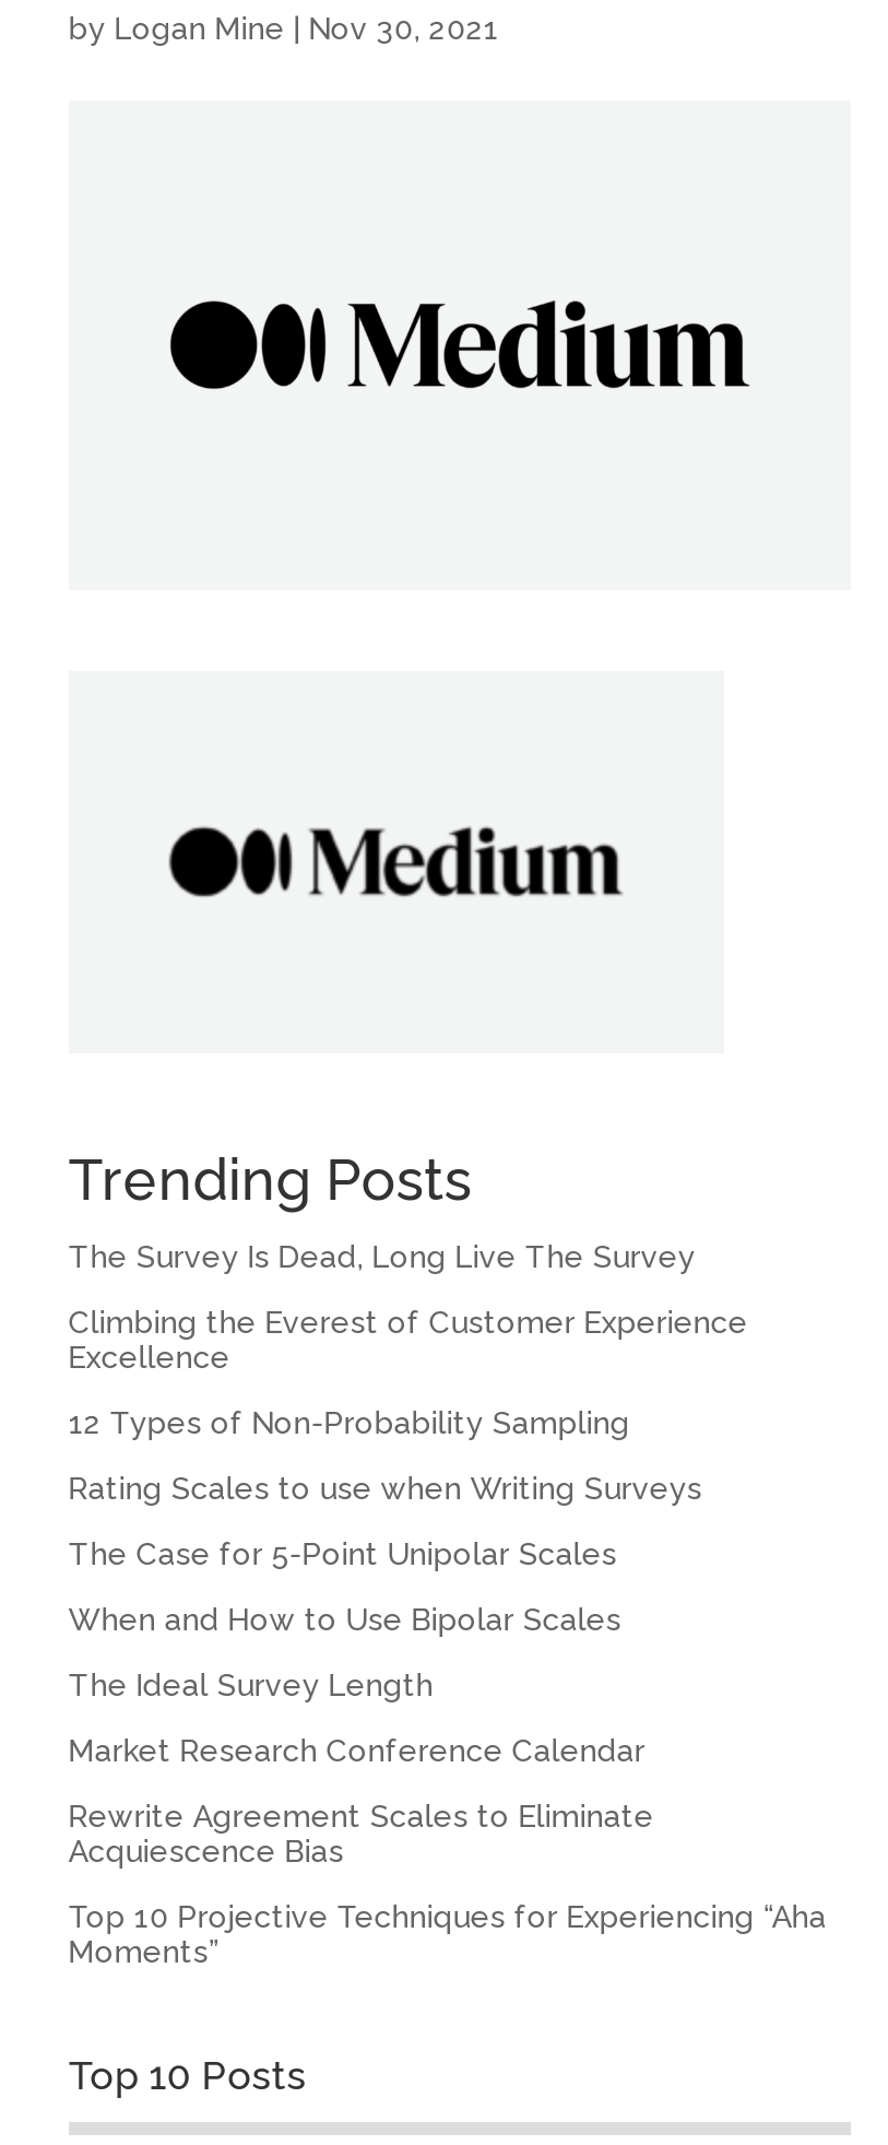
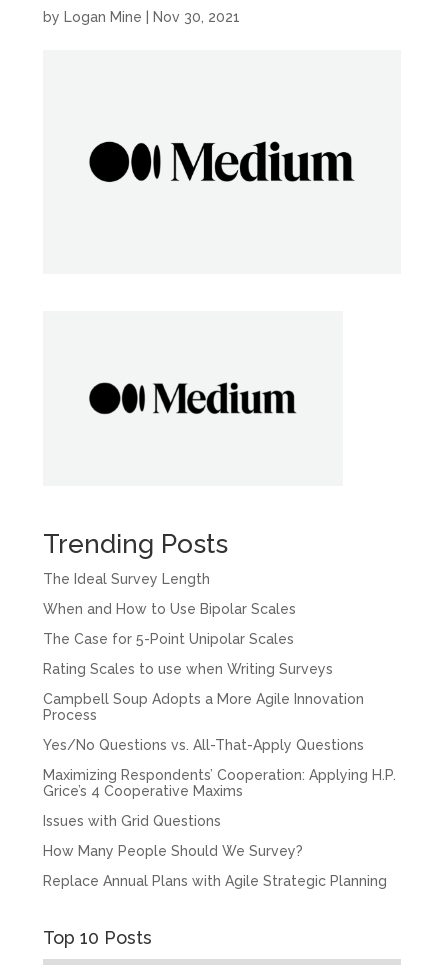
- The Survey Is Dead, Long Live The Survey
- Climbing the Everest of Customer Experience
- Excellence
- 12 Types of Non-Probability Sampling

moved down: When and How to Use Bipolar Scales | The Case for 5-Point Unipolar Scales | Rating Scales to use when Writing Surveys

moved up: The Ideal Survey Length

- Market Research Conference Calendar
- Rewrite Agreement Scales to Eliminate
- Acquiescence Bias
- Top 10 Projective Techniques for Experiencing “Aha
- Moments”
+ Campbell Soup Adopts a More Agile Innovation
+ Process
+ Yes/No Questions vs. All-That-Apply Questions
+ Maximizing Respondents’ Cooperation: Applying H.P.
+ Grice’s 4 Cooperative Maxims
+ Issues with Grid Questions
+ How Many People Should We Survey?
+ Replace Annual Plans with Agile Strategic Planning
